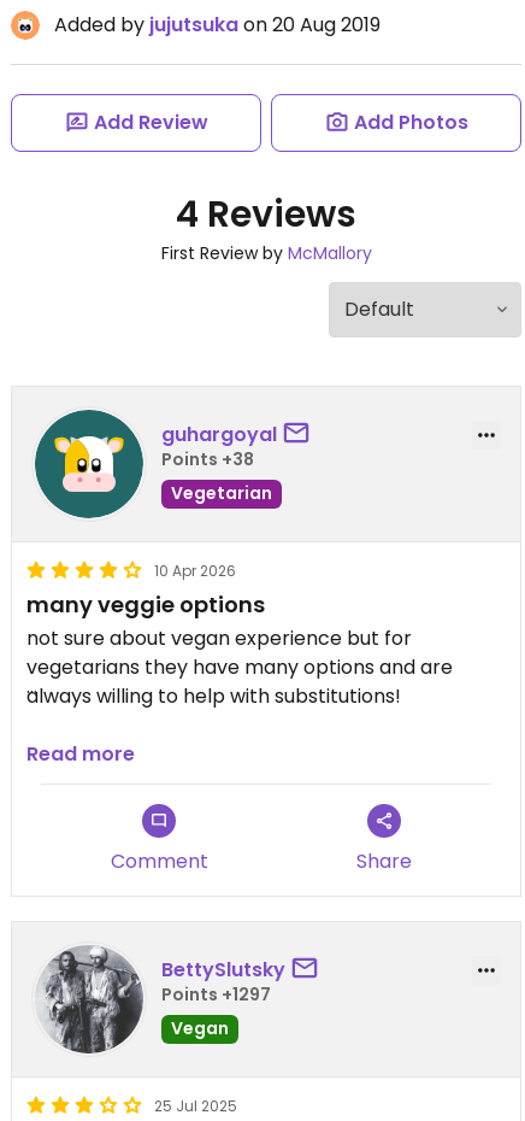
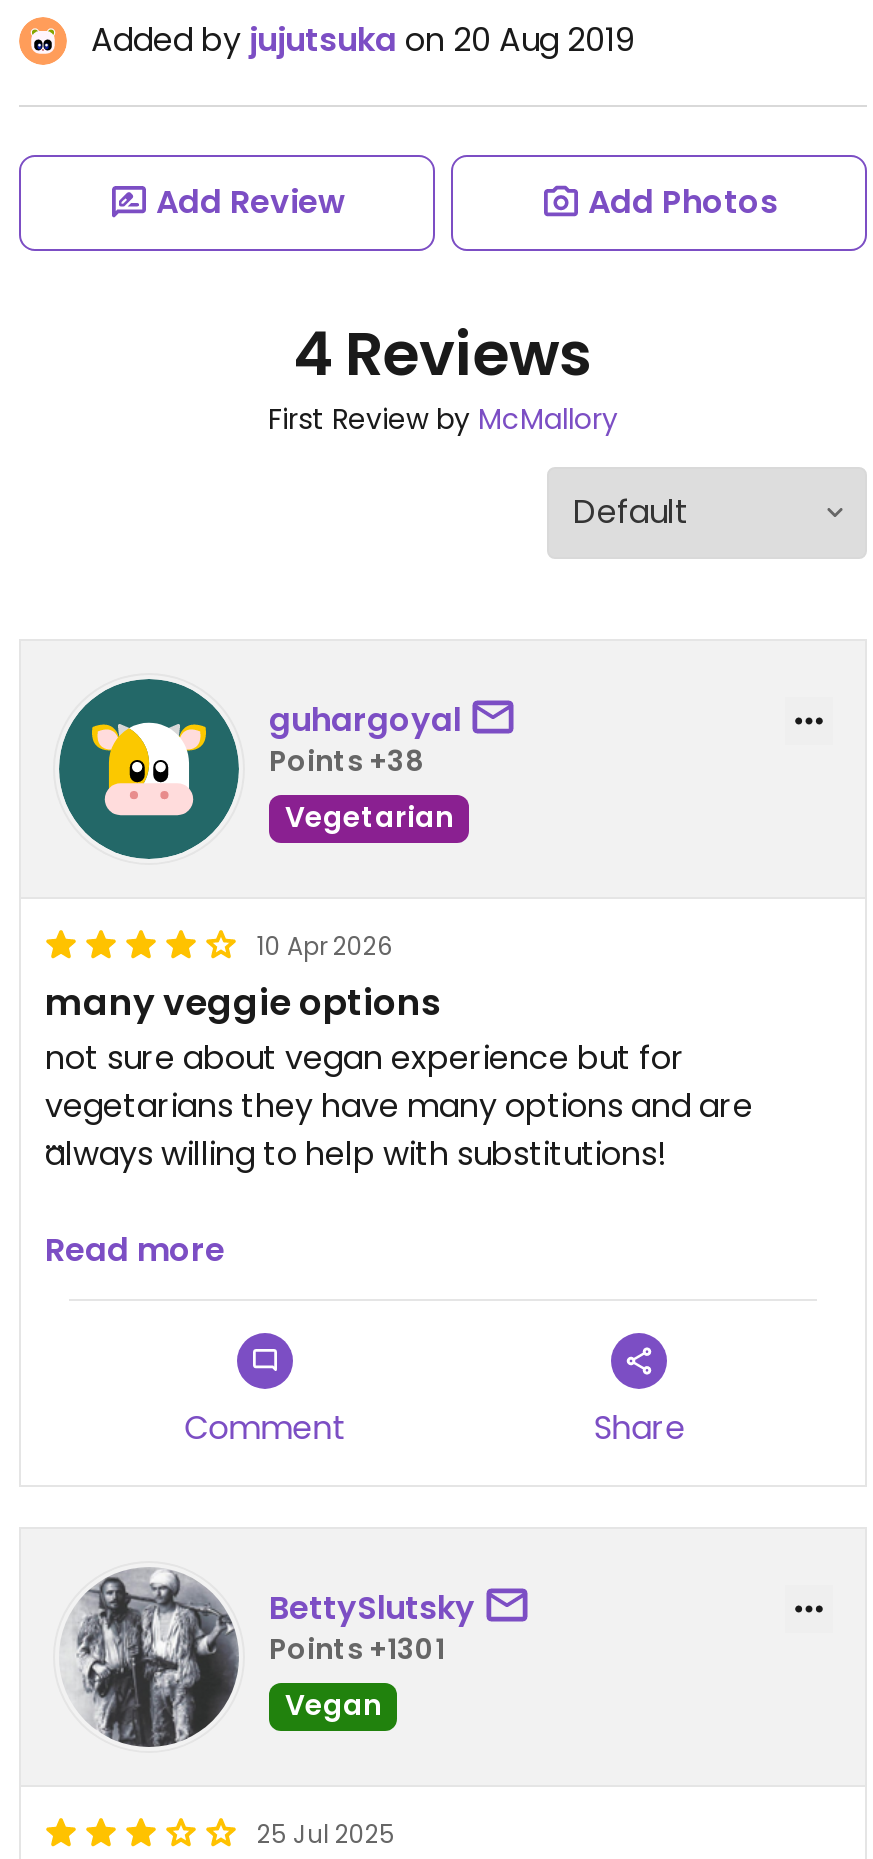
- Points +1297
+ Points +1301
